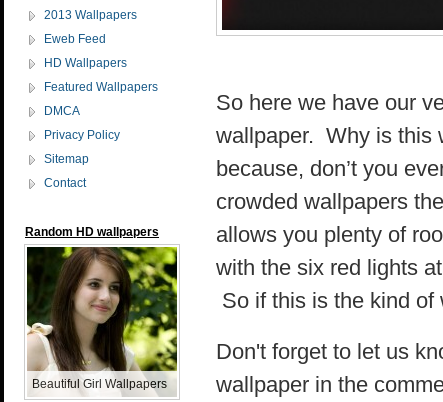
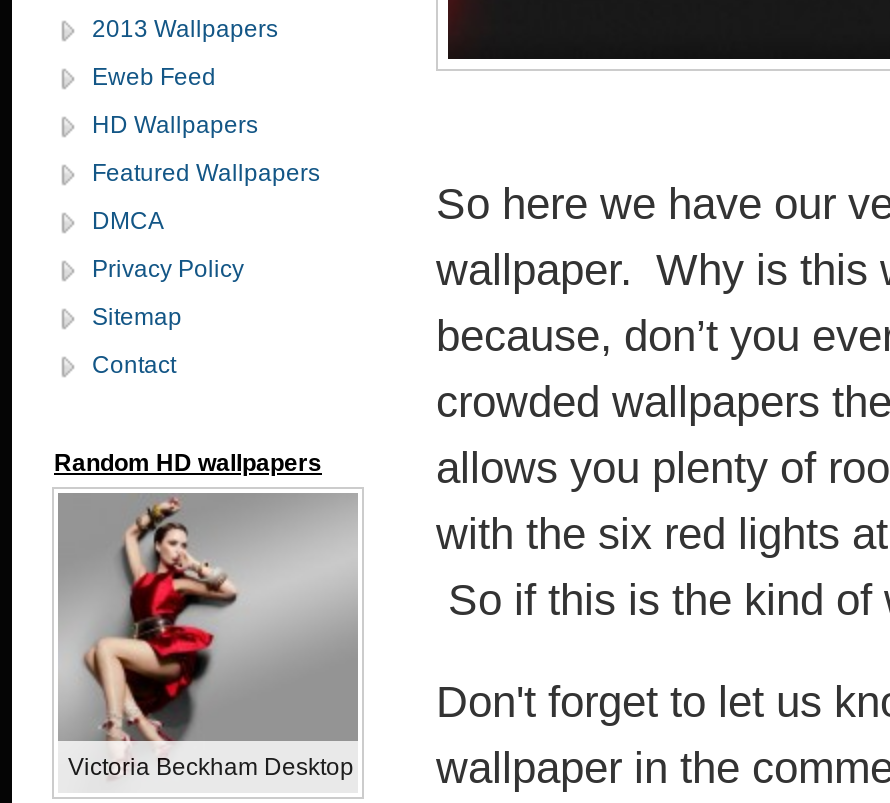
- [image]
- Beautiful Girl Wallpapers
+ [image]
+ Victoria Beckham Desktop
